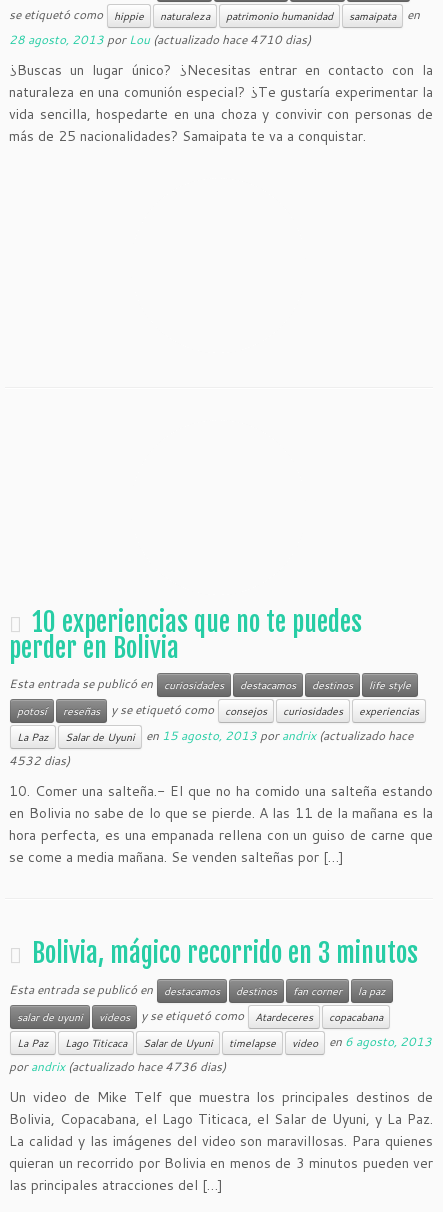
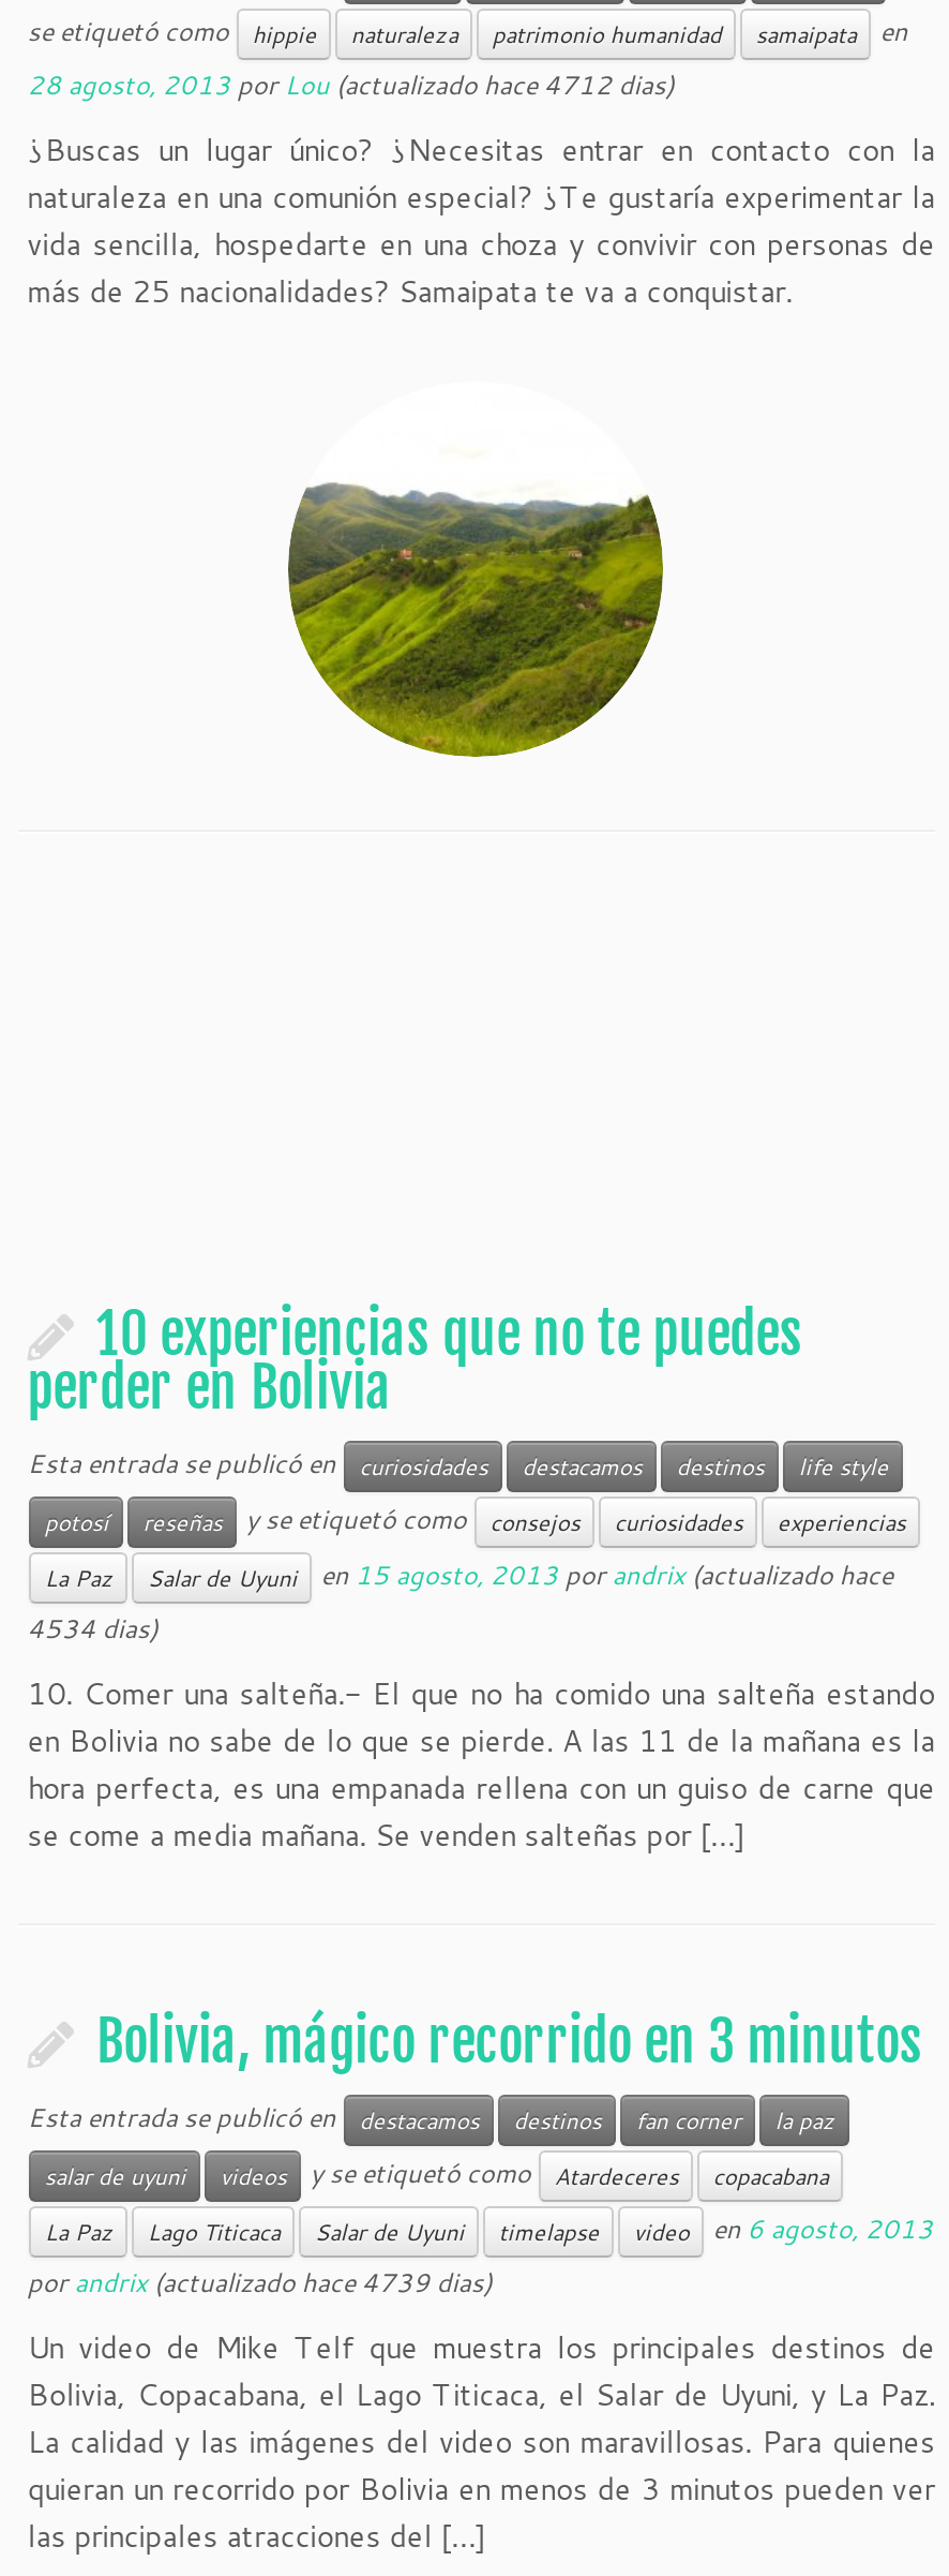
- 28 agosto, 2013 por Lou (actualizado hace 4710 dias)
+ 28 agosto, 2013 por Lou (actualizado hace 4712 dias)

+ [image]

- 4532 dias)
+ 4534 dias)

- por andrix (actualizado hace 4736 dias)
+ por andrix (actualizado hace 4739 dias)
